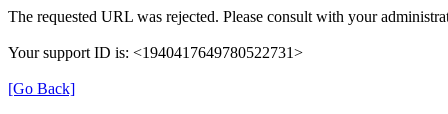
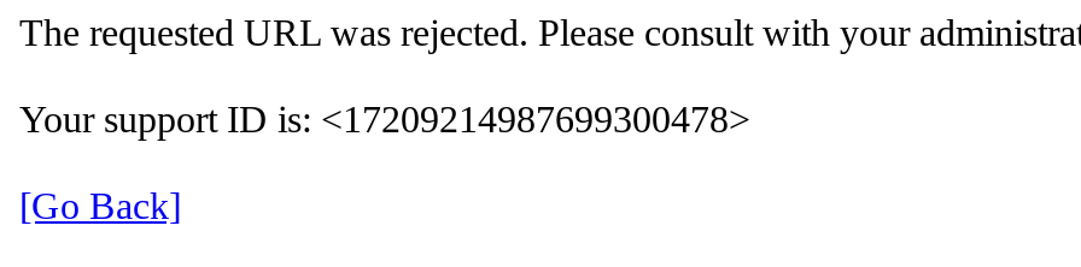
- Your support ID is: <1940417649780522731>
+ Your support ID is: <17209214987699300478>
